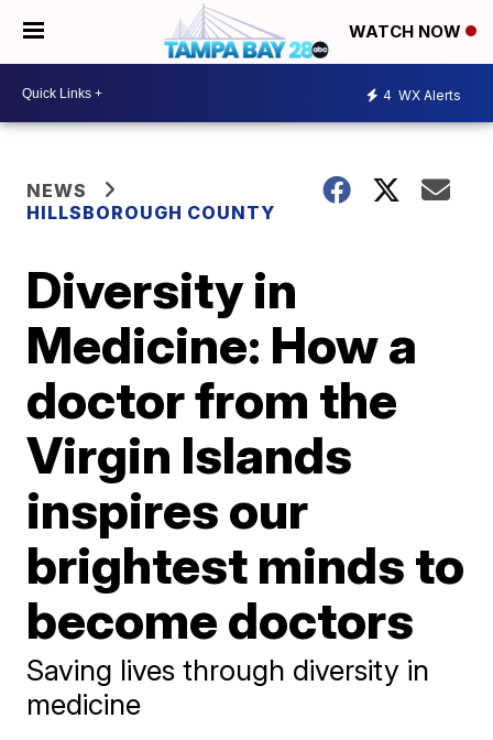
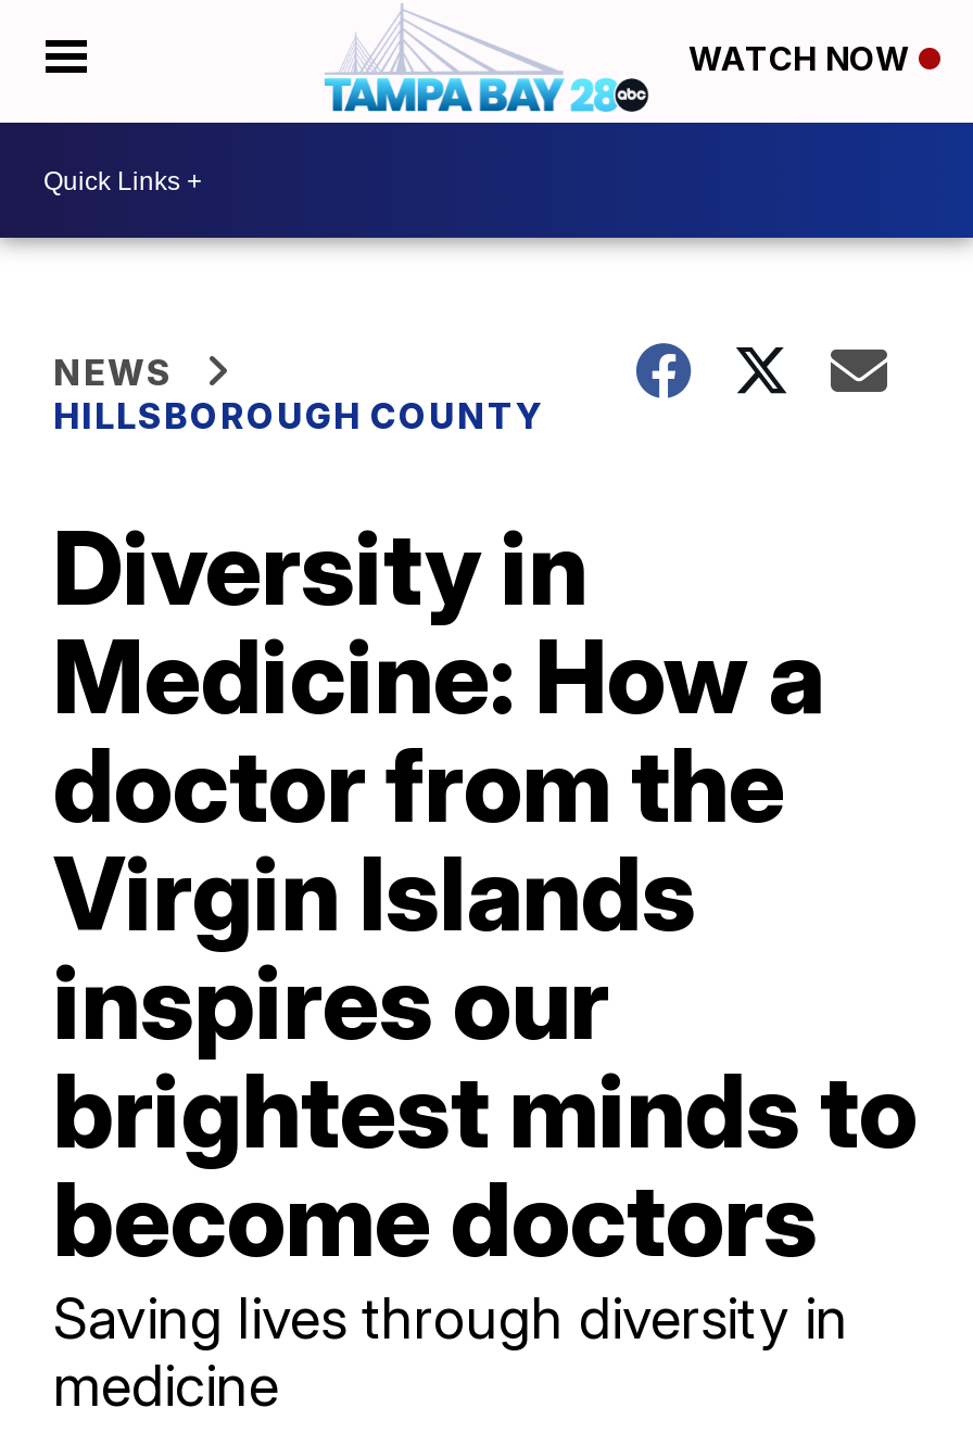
- 4 WX Alerts
